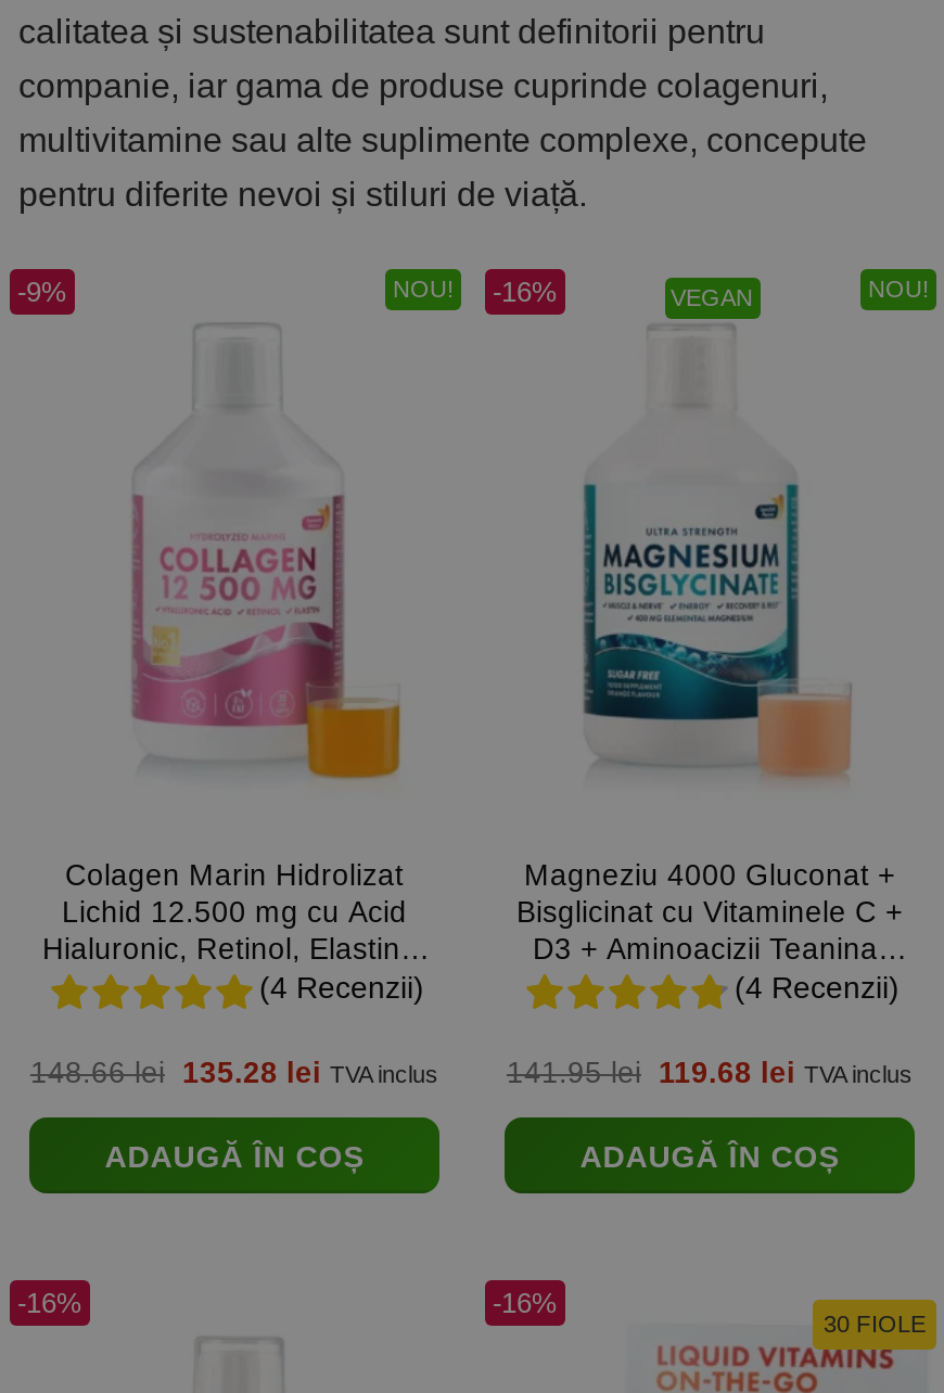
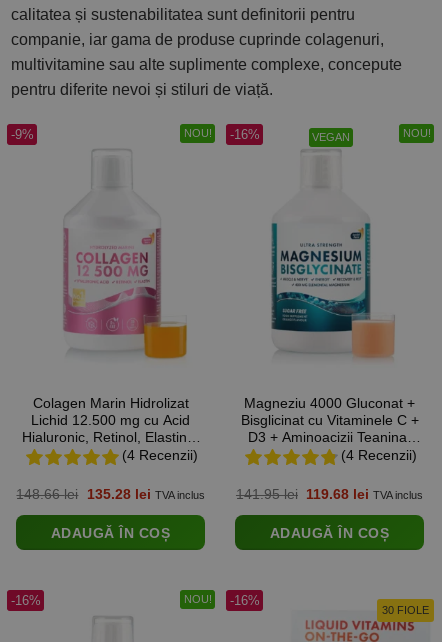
+ NOU!
